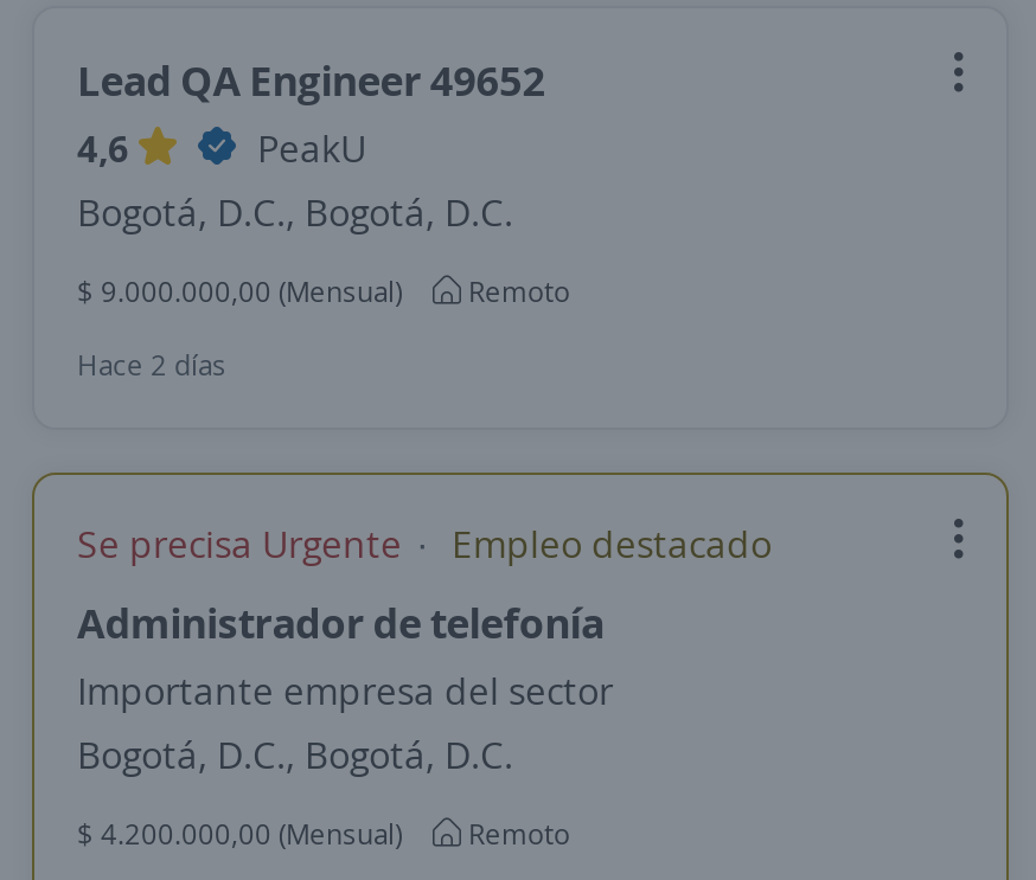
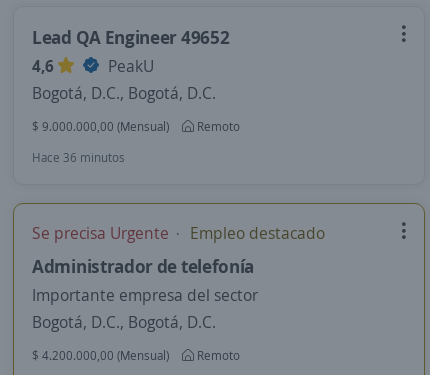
- Hace 2 días
+ Hace 36 minutos
